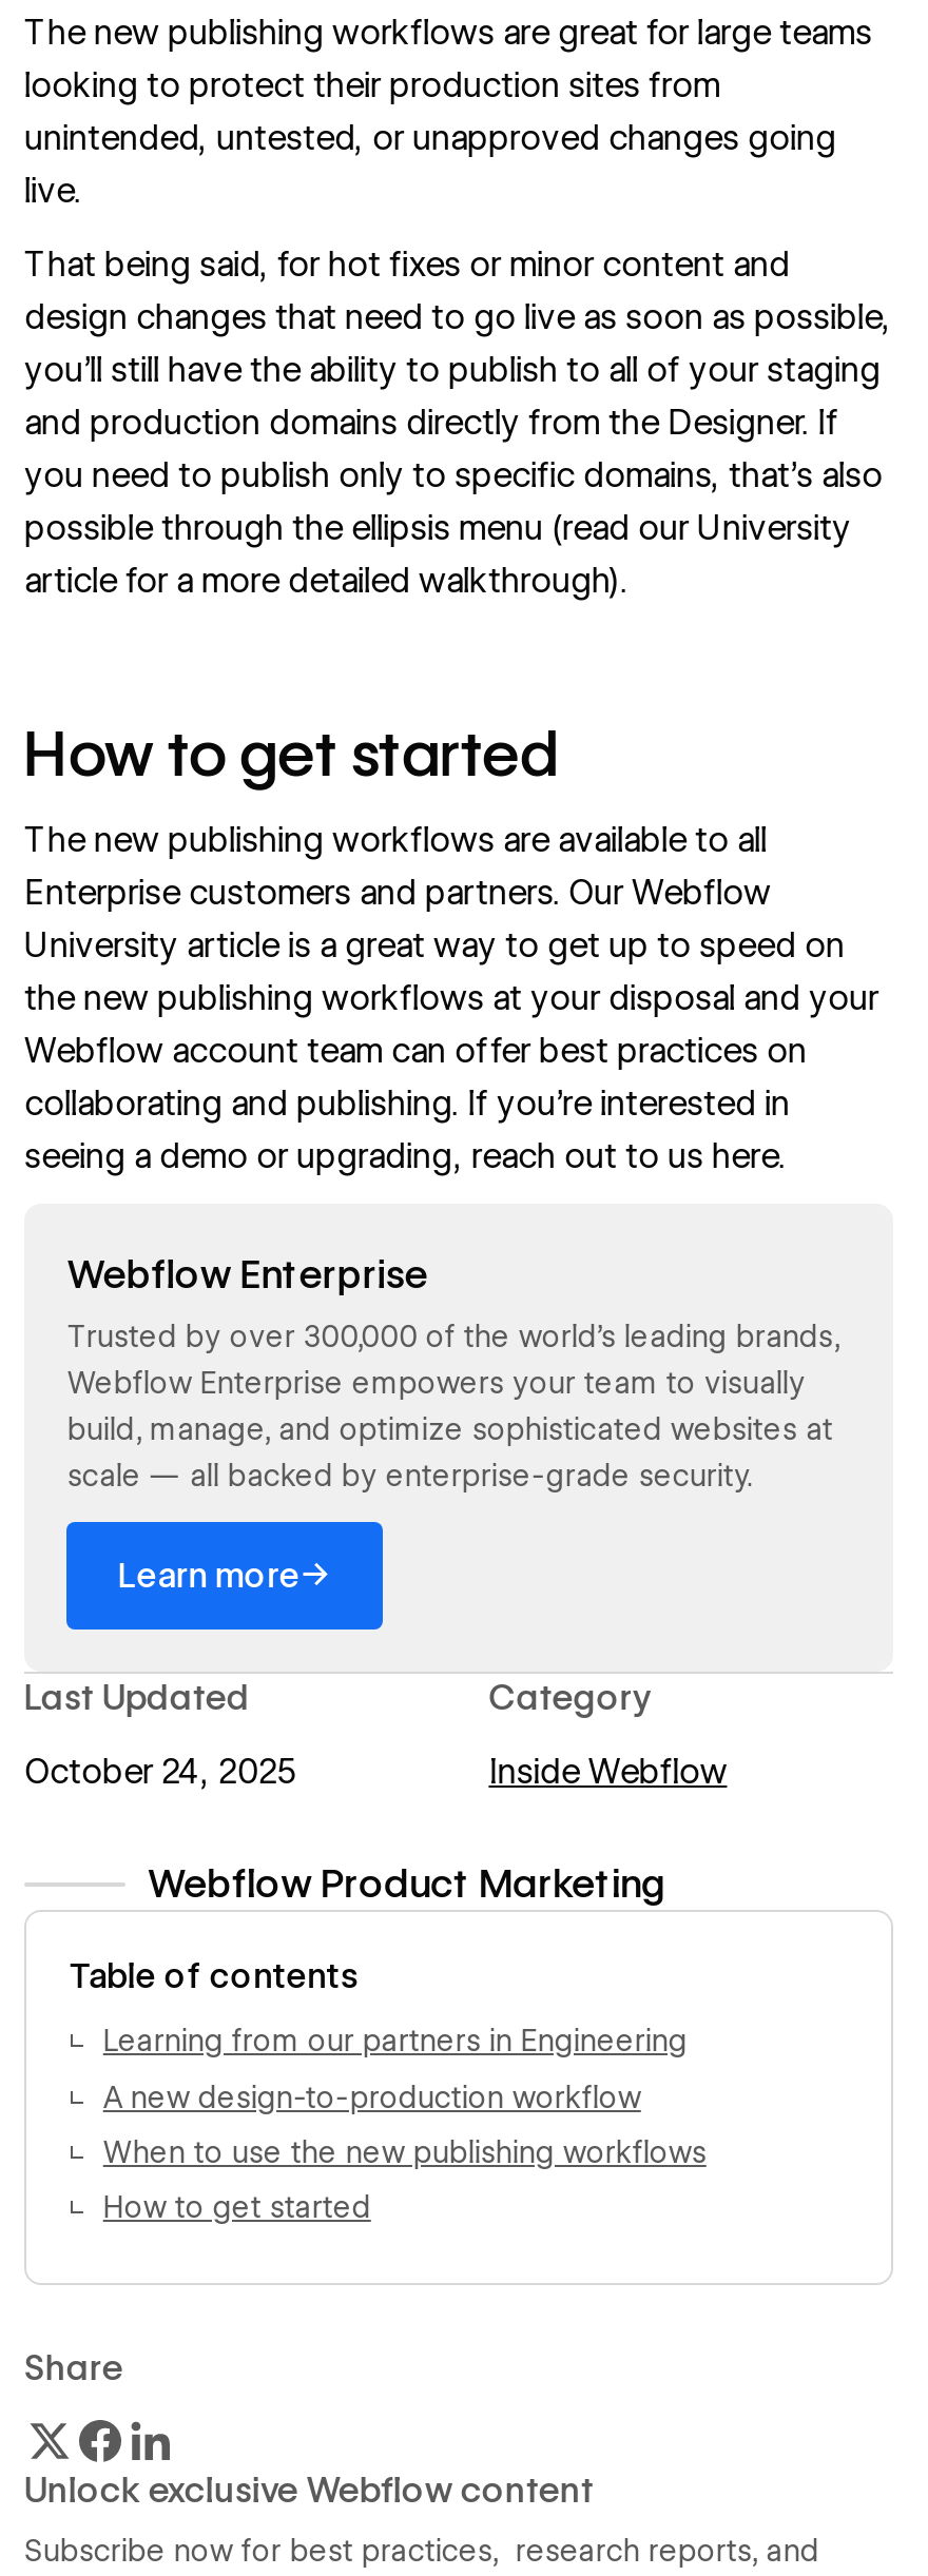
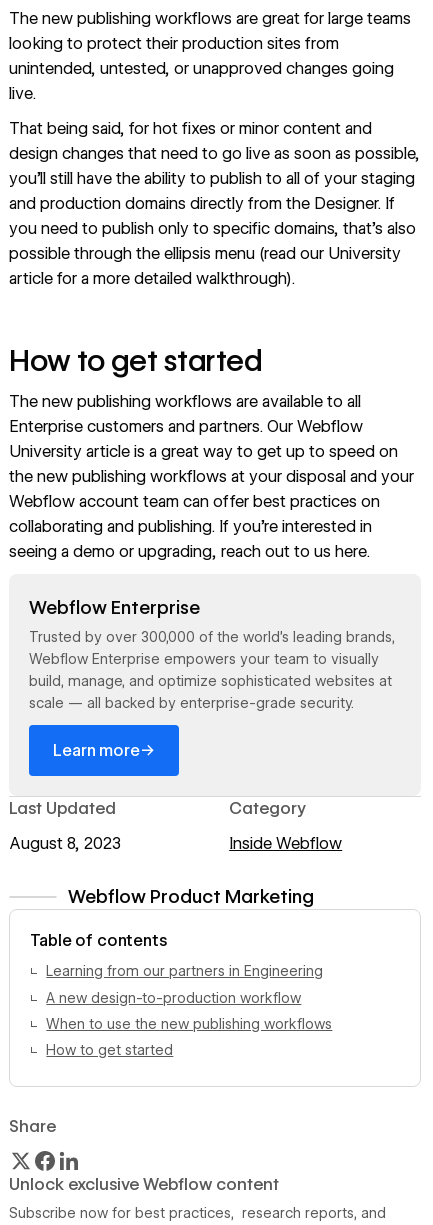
- October 24, 2025
+ August 8, 2023
